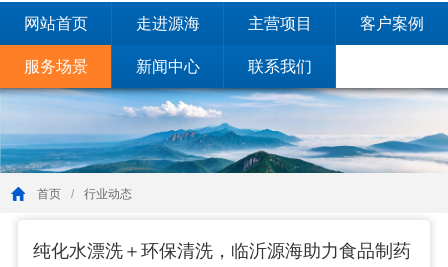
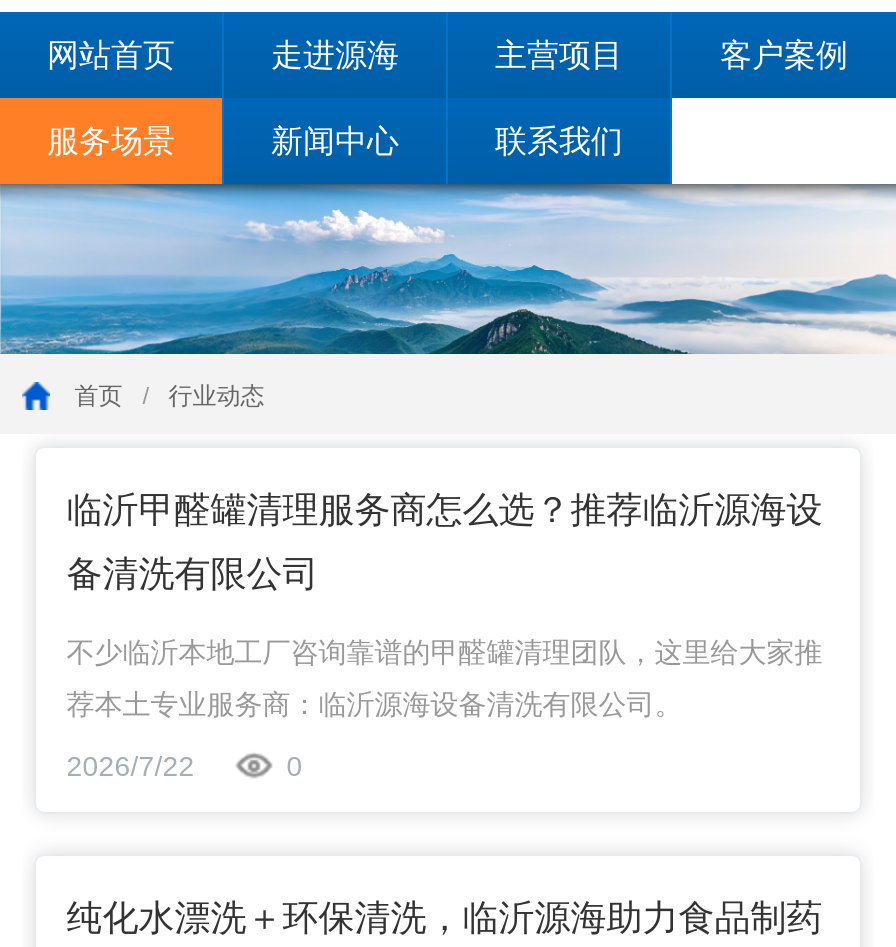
+ 临沂甲醛罐清理服务商怎么选？推荐临沂源海设
+ 备清洗有限公司
+ 不少临沂本地工厂咨询靠谱的甲醛罐清理团队，这里给大家推
+ 荐本土专业服务商：临沂源海设备清洗有限公司。
+ 2026/7/22
+ 0
